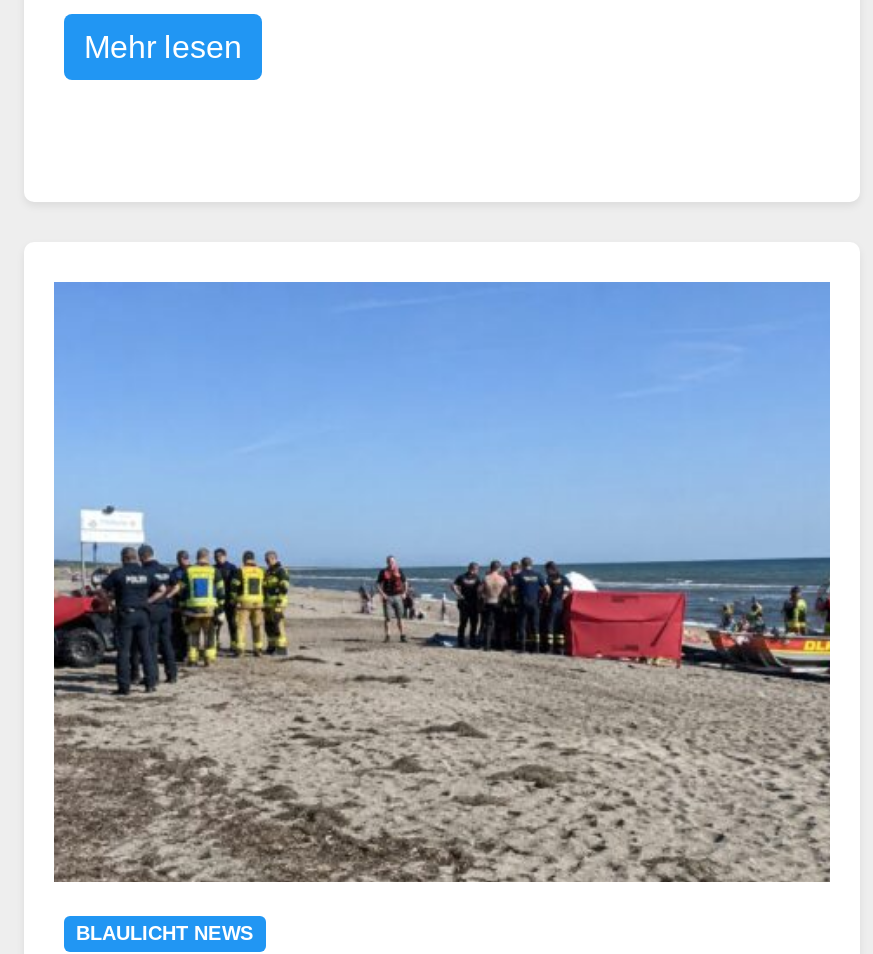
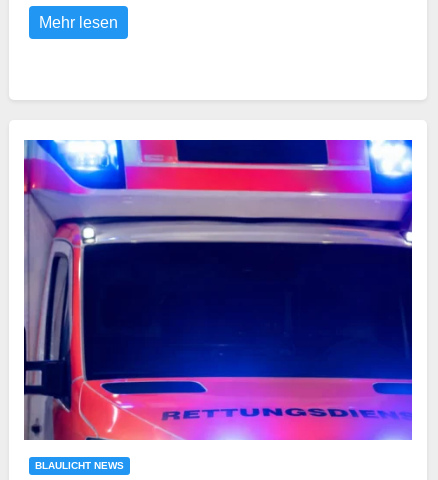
- [image]
+ [image]
